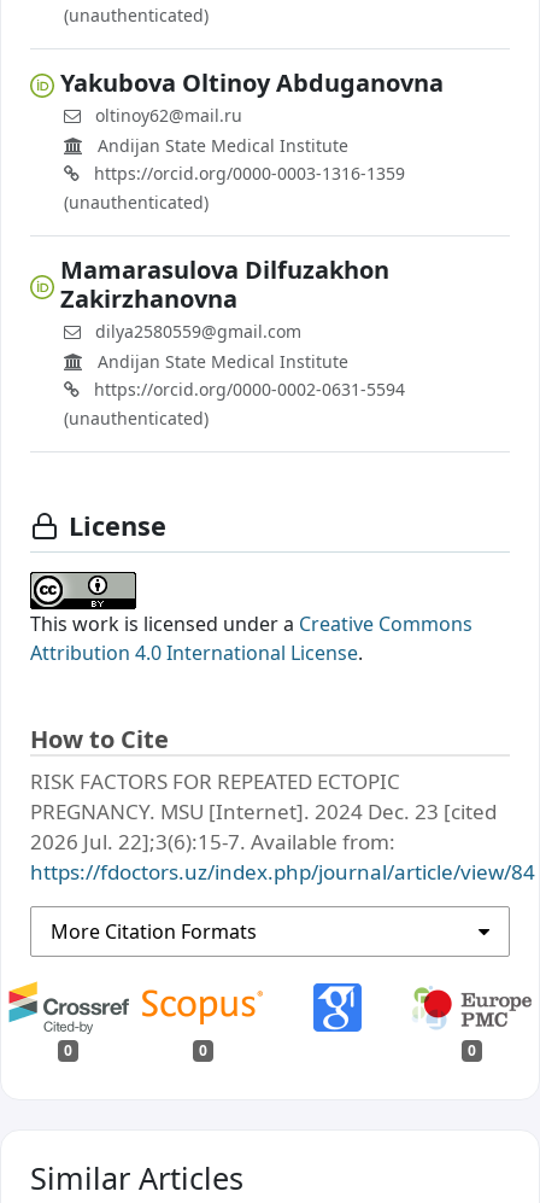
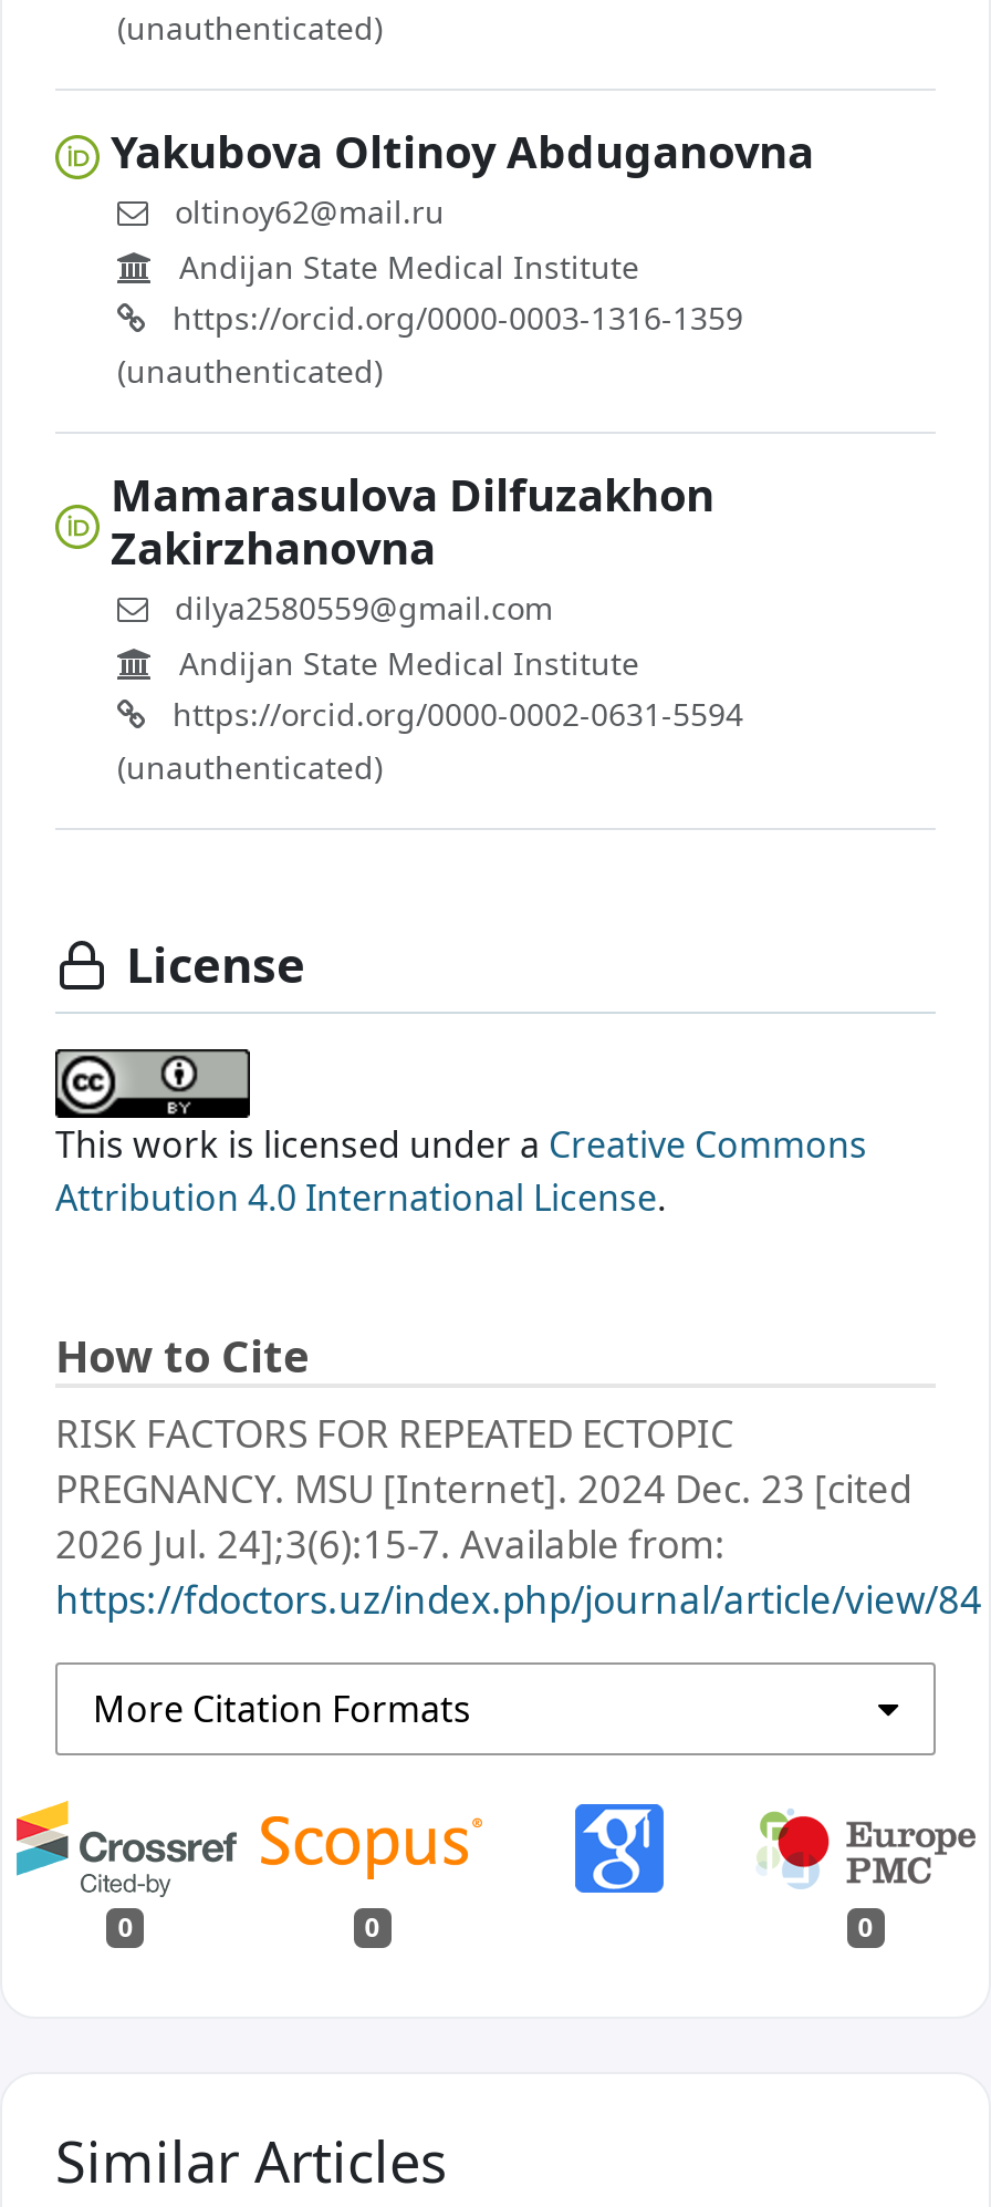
- 2026 Jul. 22];3(6):15-7. Available from:
+ 2026 Jul. 24];3(6):15-7. Available from:
